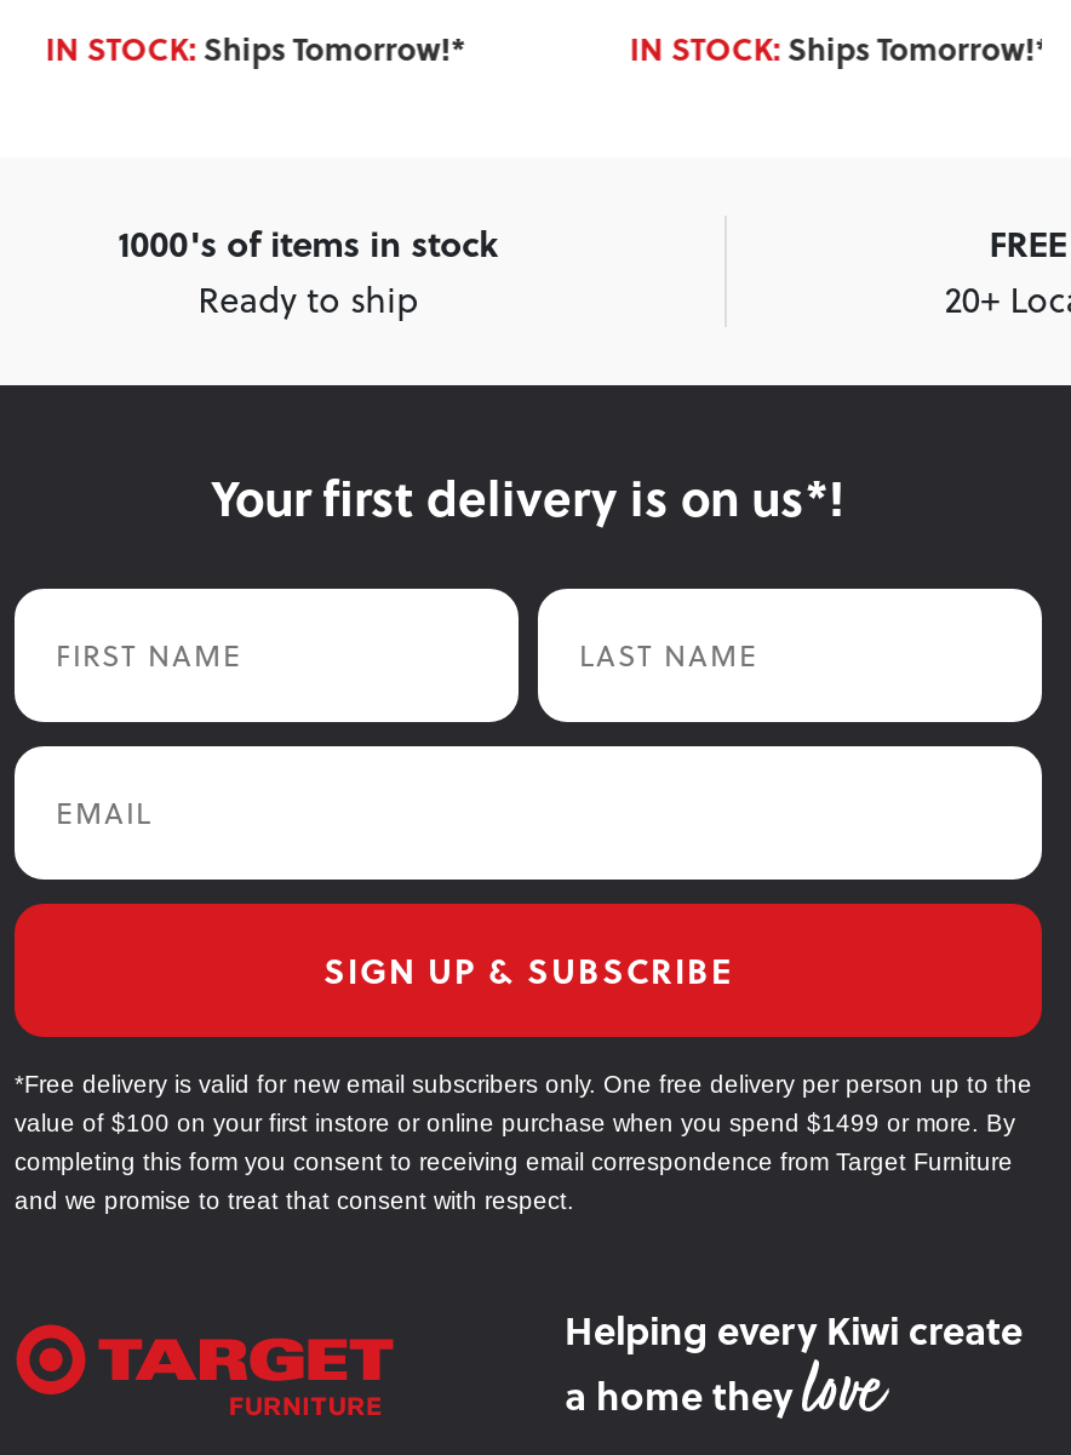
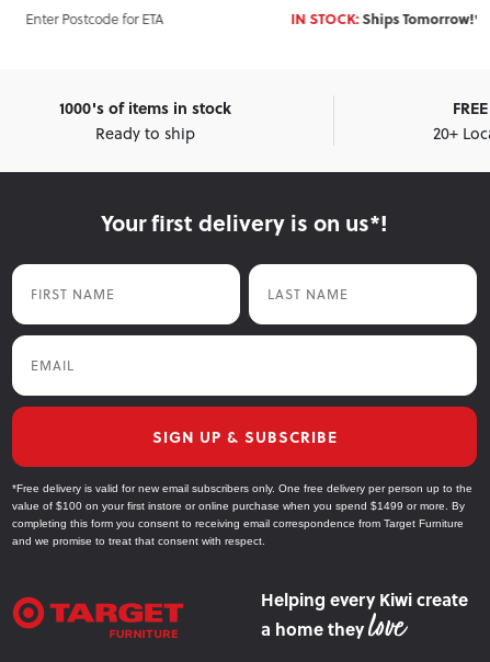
- IN STOCK: Ships Tomorrow!*
+ Enter Postcode for ETA
